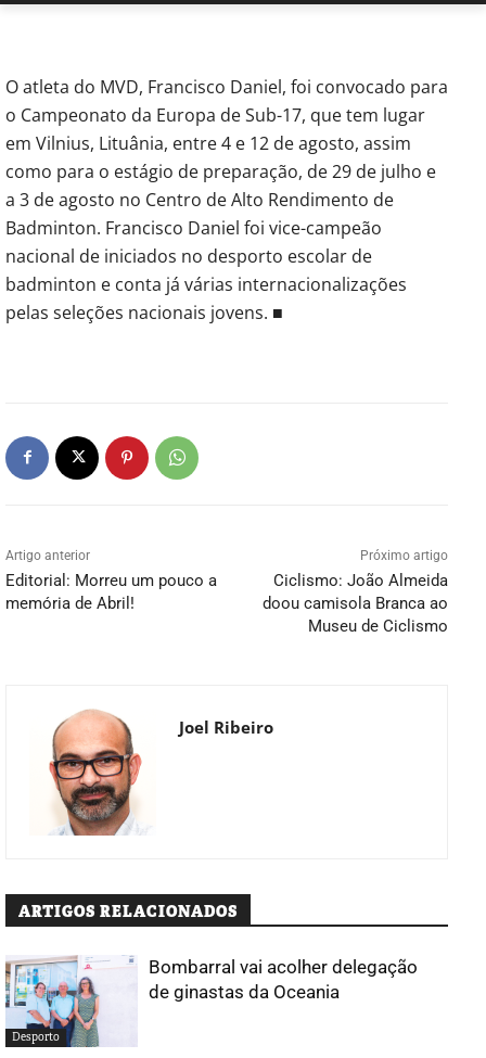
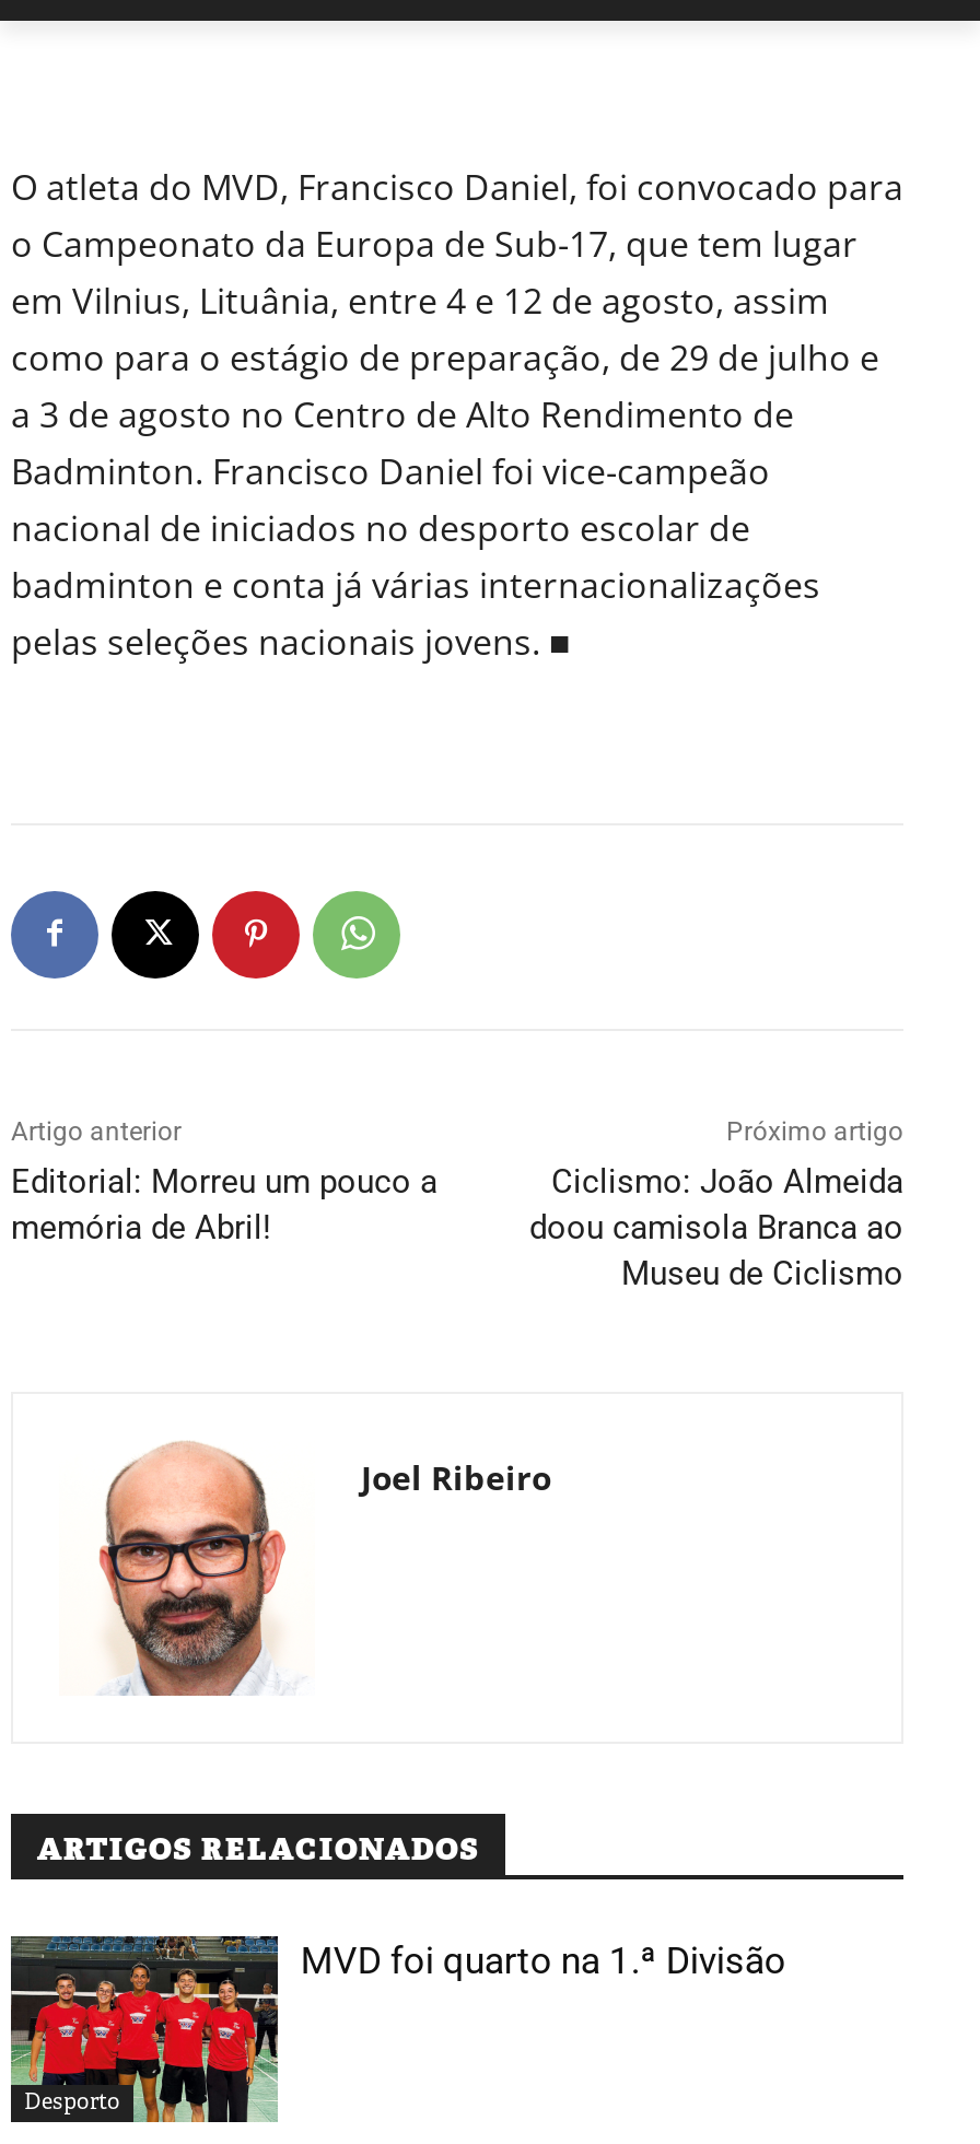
- [image]
- Bombarral vai acolher delegação
- de ginastas da Oceania
+ [image]
+ MVD foi quarto na 1.ª Divisão
